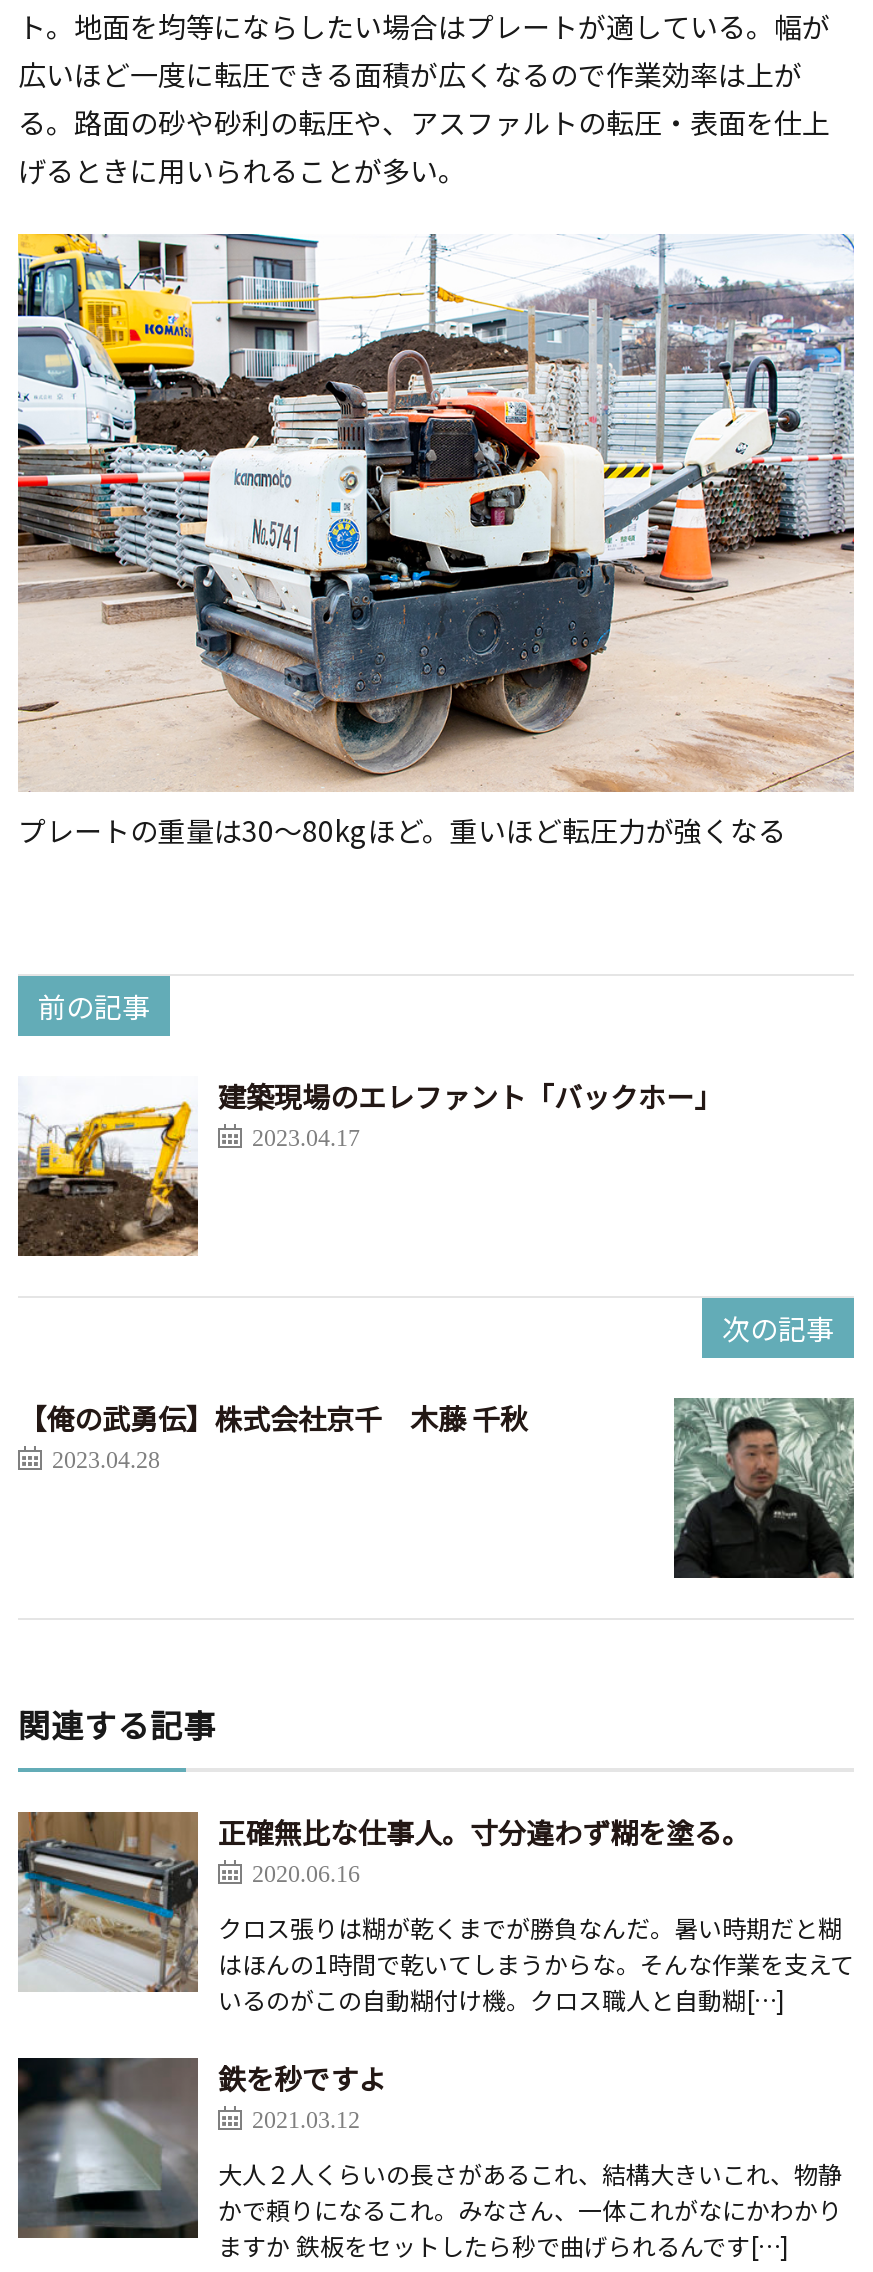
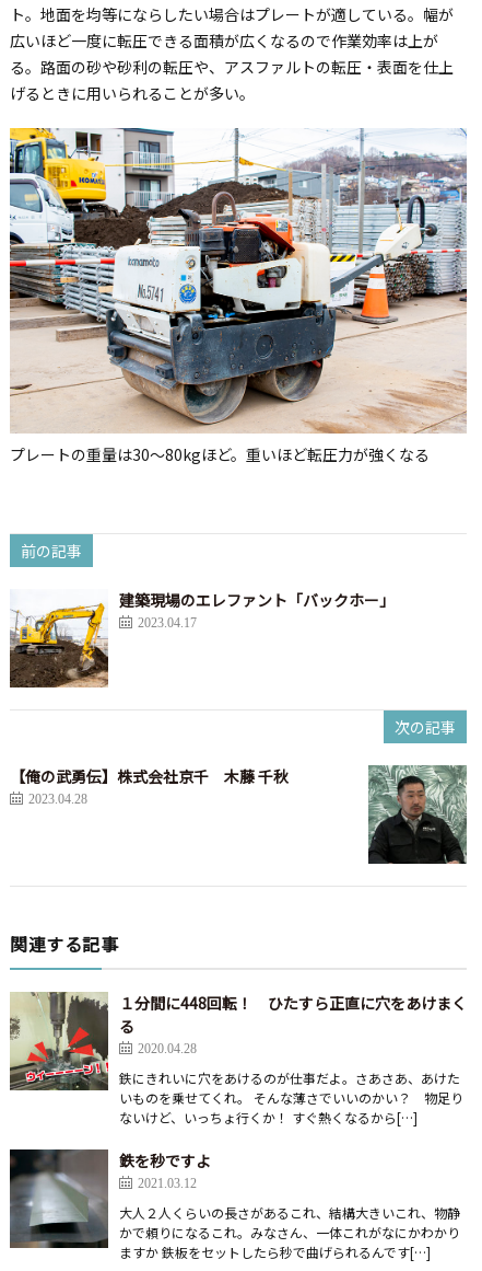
- [image]
- 正確無比な仕事人。寸分違わず糊を塗る。
- 2020.06.16
+ [image]
+ １分間に448回転！ ひたすら正直に穴をあけまく
+ る
+ 2020.04.28

- クロス張りは糊が乾くまでが勝負なんだ。暑い時期だと糊
- はほんの1時間で乾いてしまうからな。そんな作業を支えて
- いるのがこの自動糊付け機。クロス職人と自動糊[…]
+ 鉄にきれいに穴をあけるのが仕事だよ。さあさあ、あけた
+ いものを乗せてくれ。 そんな薄さでいいのかい？ 物足り
+ ないけど、いっちょ行くか！ すぐ熱くなるから[…]
